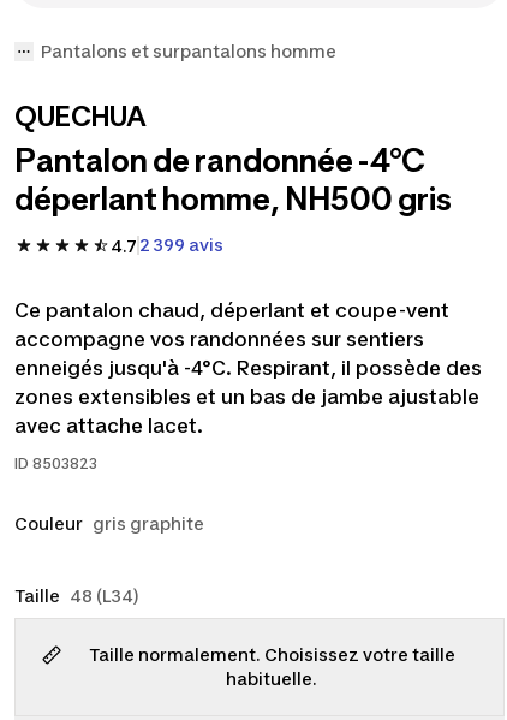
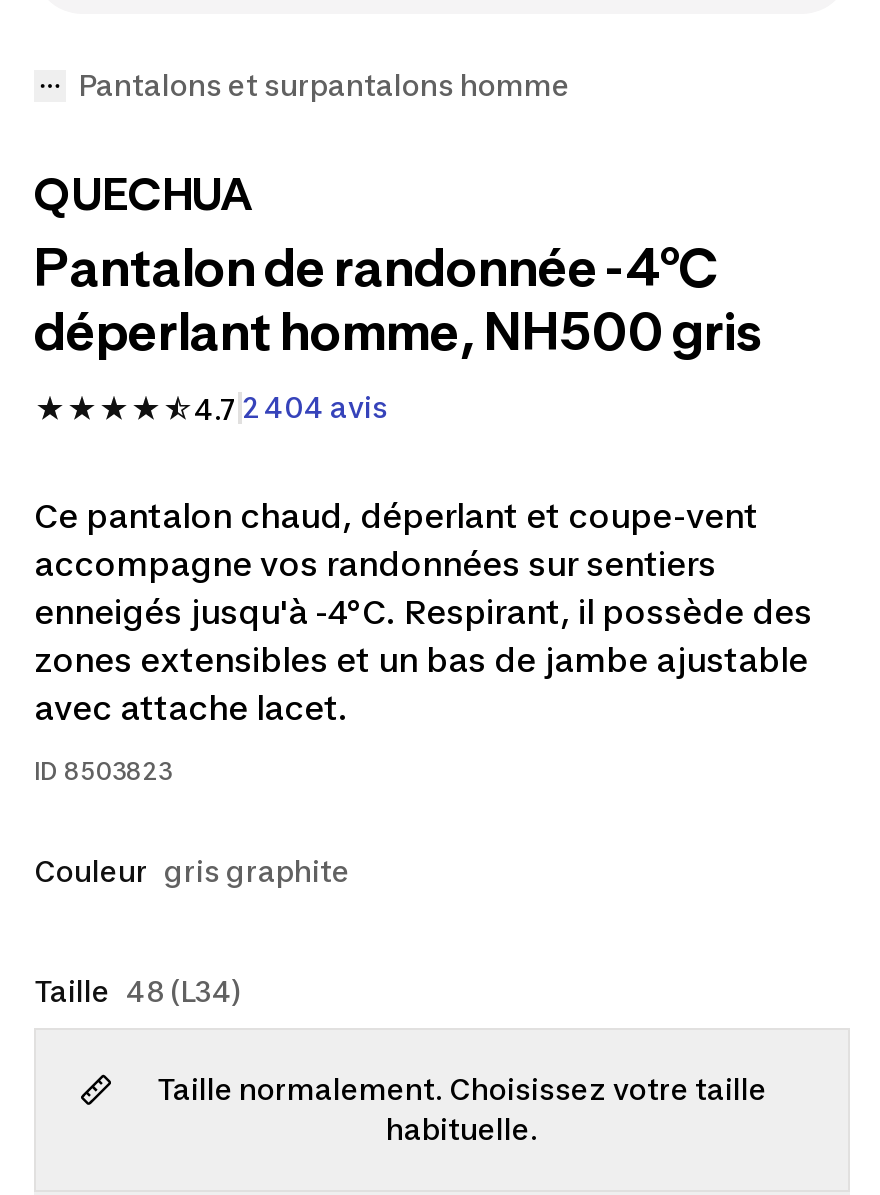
- 4.7 2 399 avis
+ 4.7 2 404 avis
